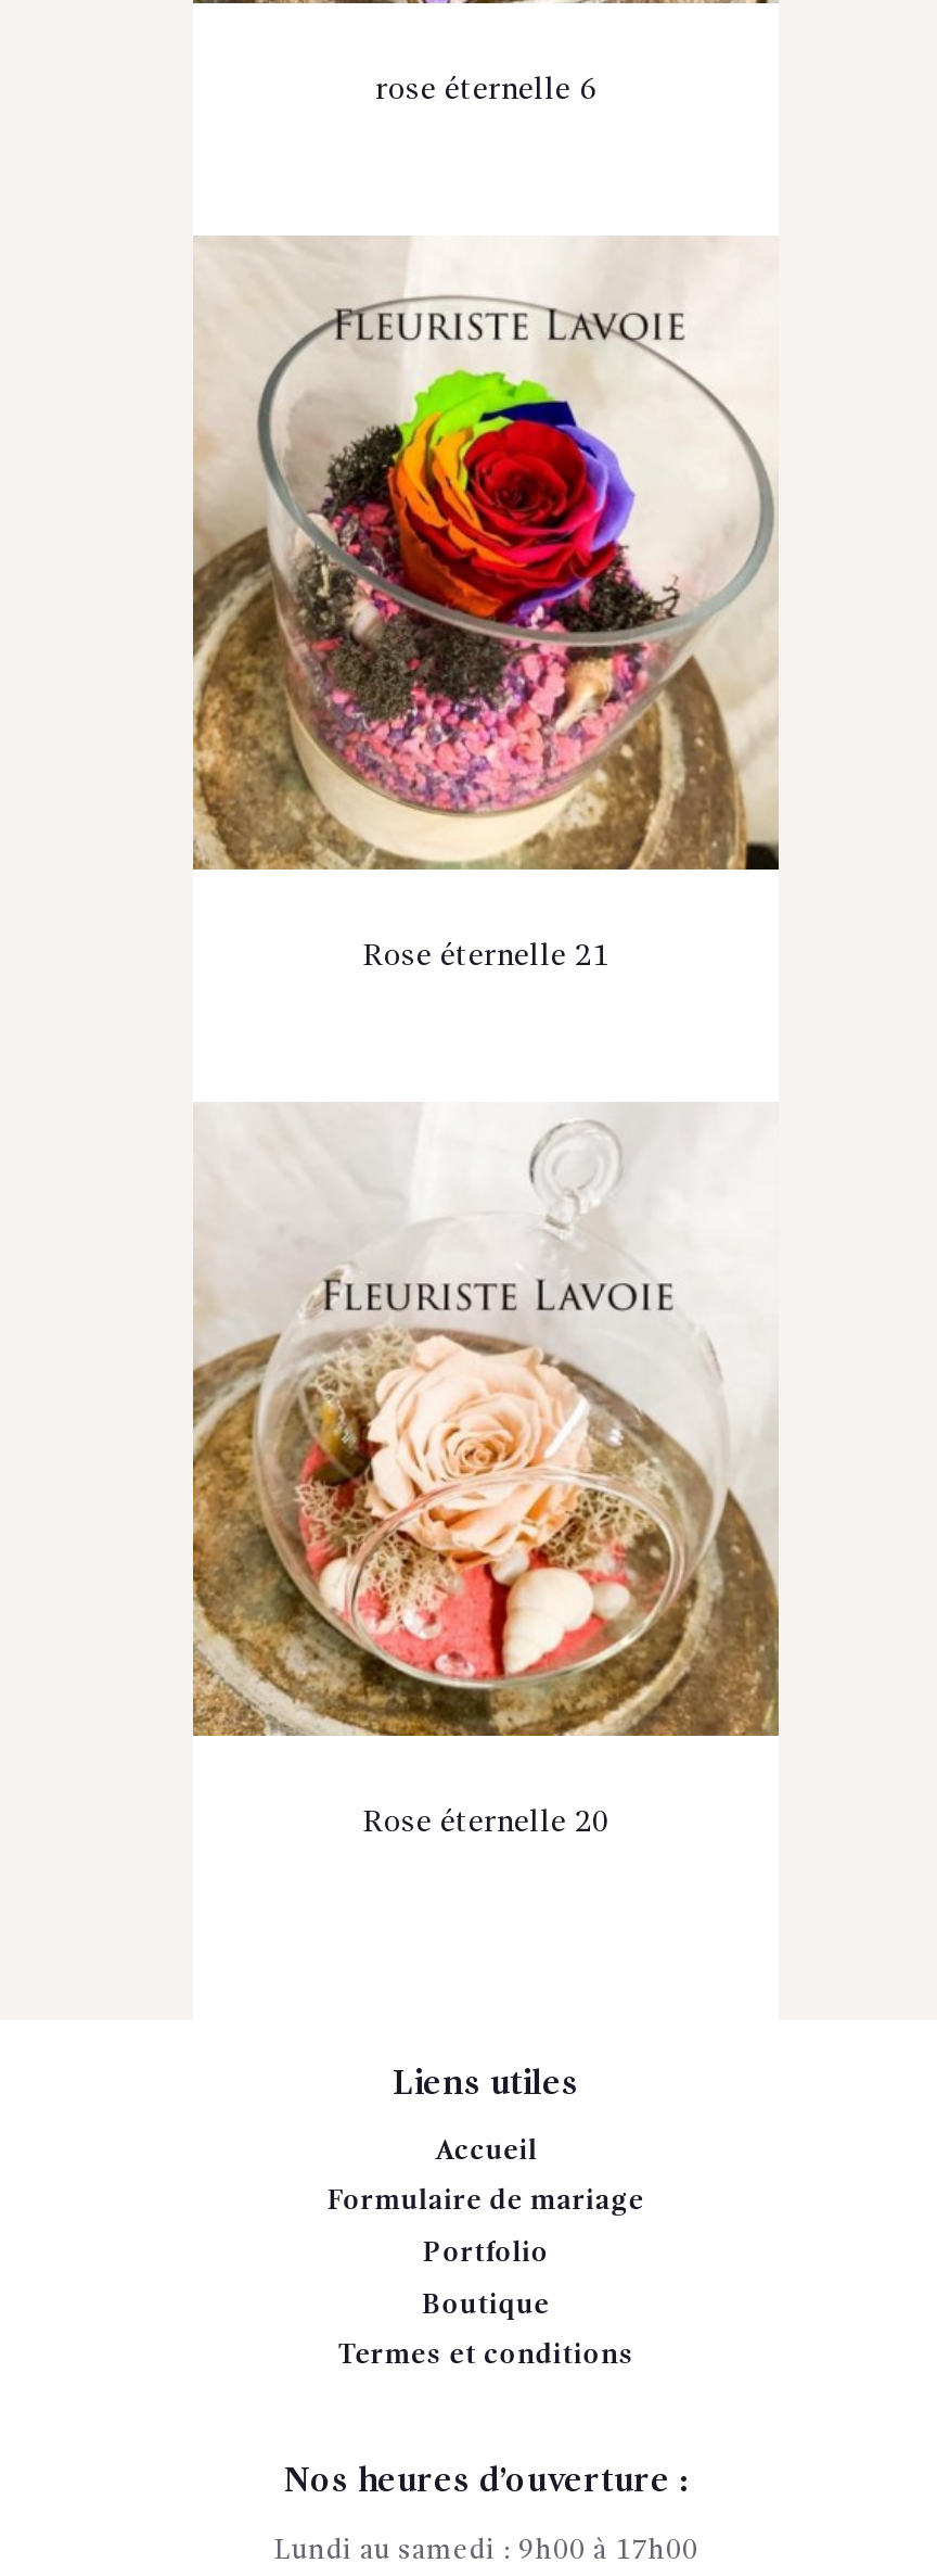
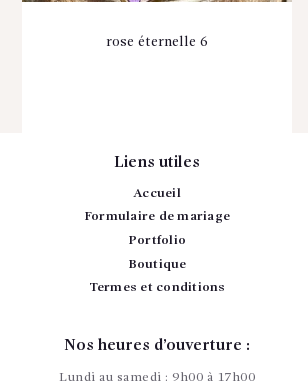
- [image]
- Rose éternelle 21

- [image]
- Rose éternelle 20
